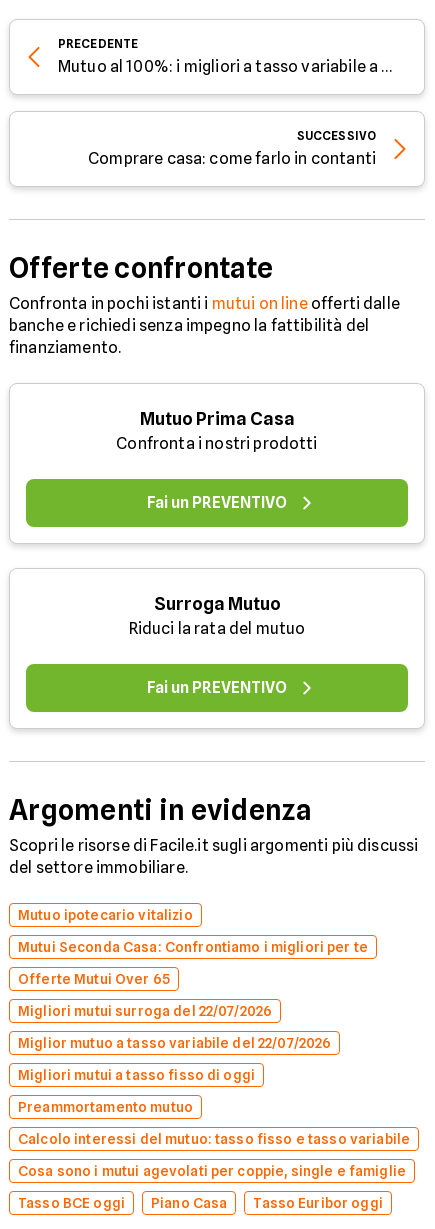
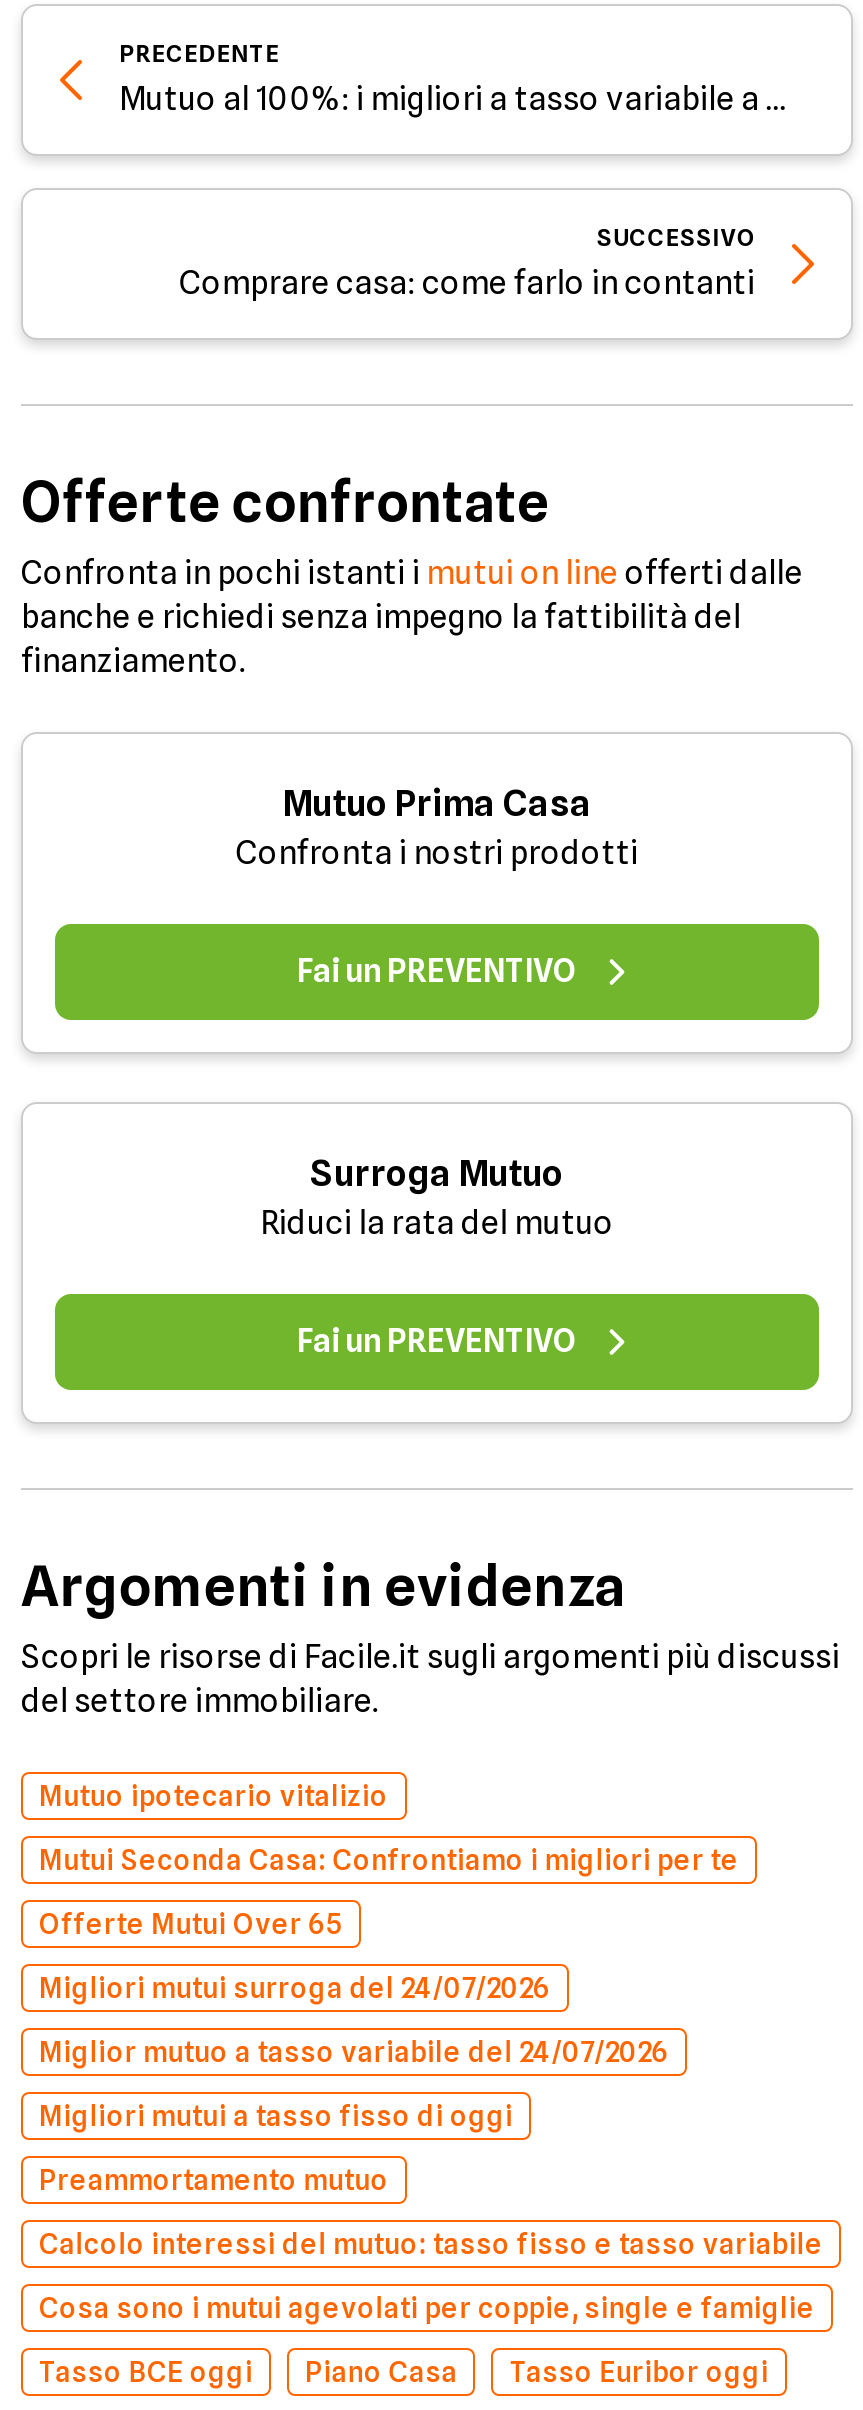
- Migliori mutui surroga del 22/07/2026
+ Migliori mutui surroga del 24/07/2026

- Miglior mutuo a tasso variabile del 22/07/2026
+ Miglior mutuo a tasso variabile del 24/07/2026
